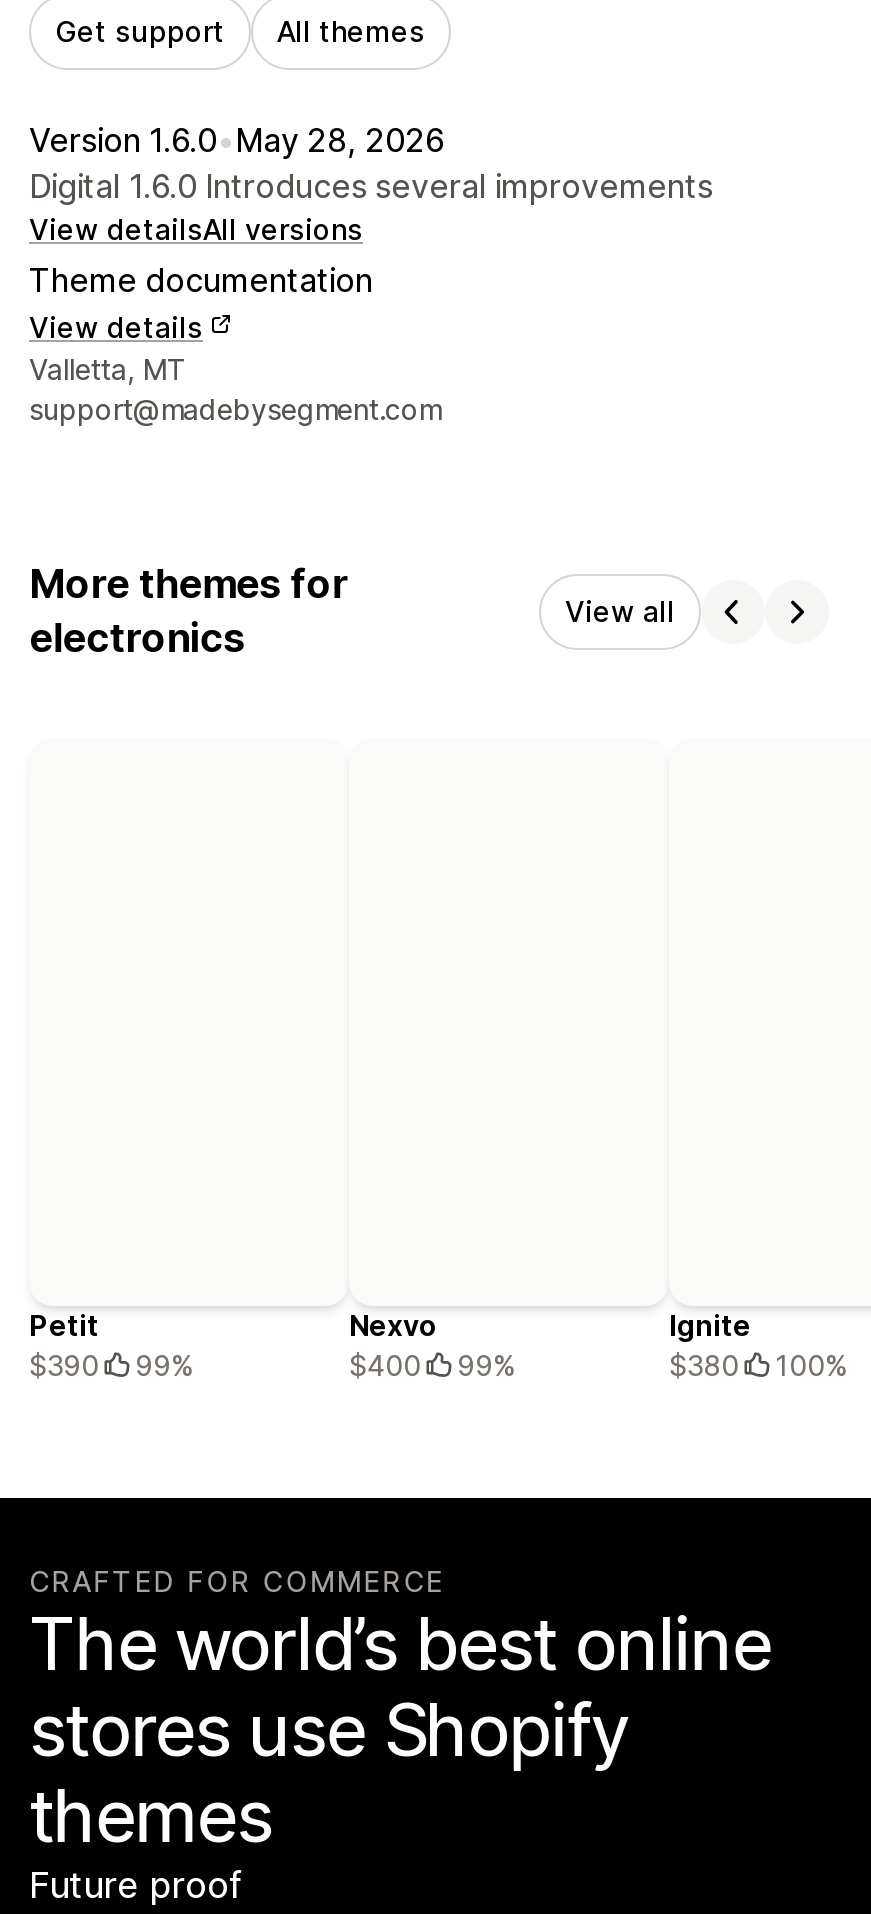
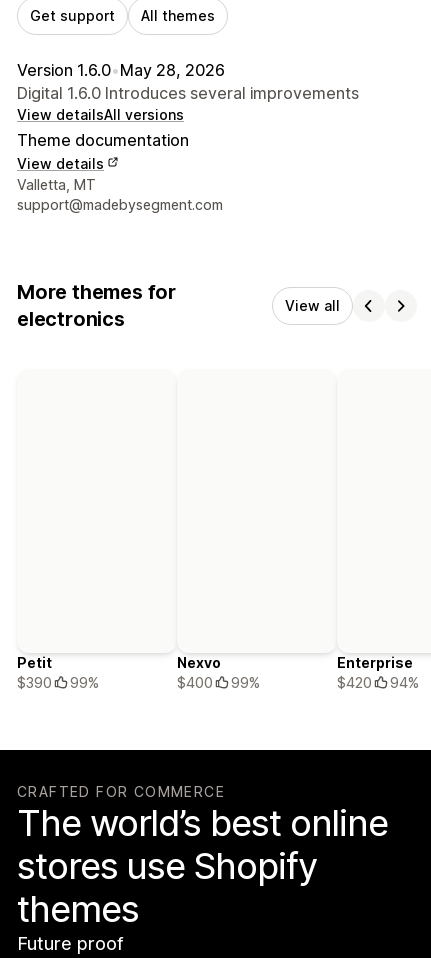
- Ignite
- $380
- 100%
+ Enterprise
+ $420
+ 94%
